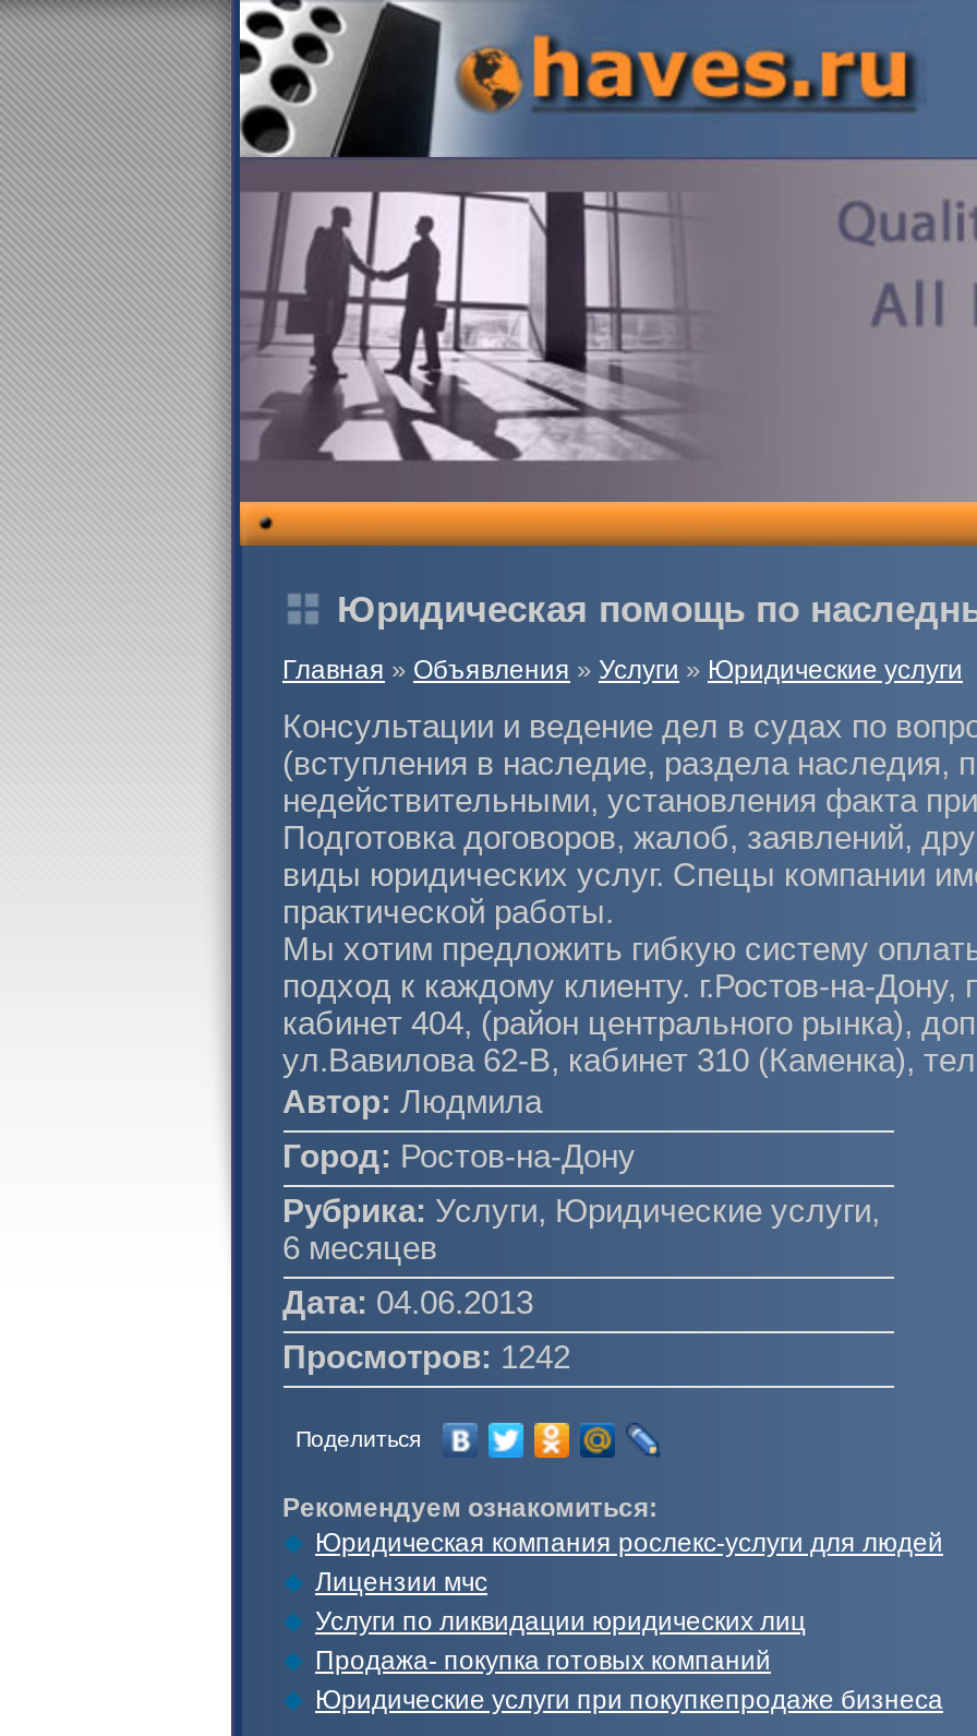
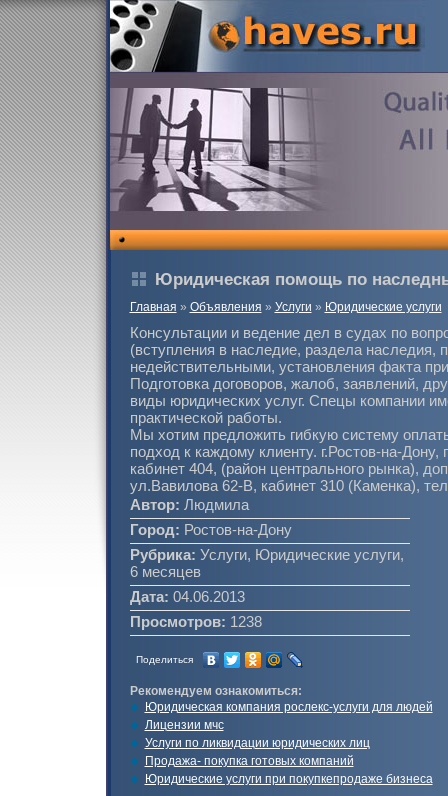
- Просмотров: 1242
+ Просмотров: 1238
